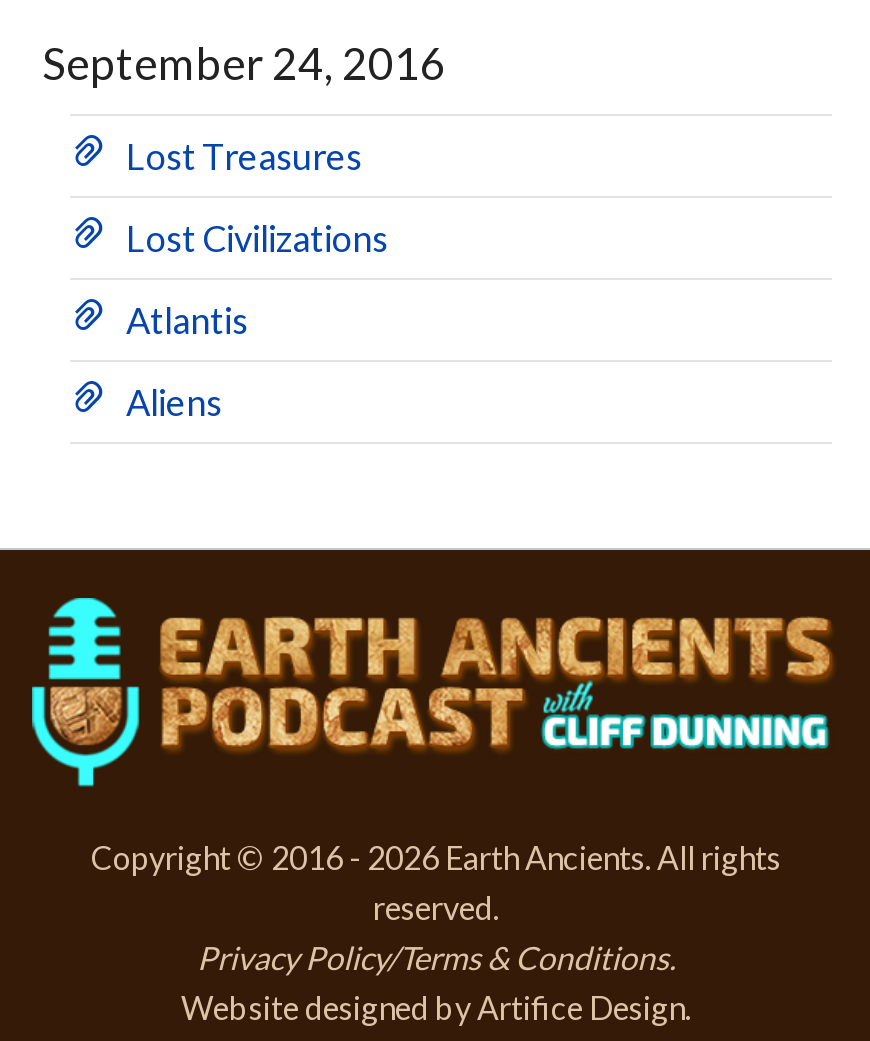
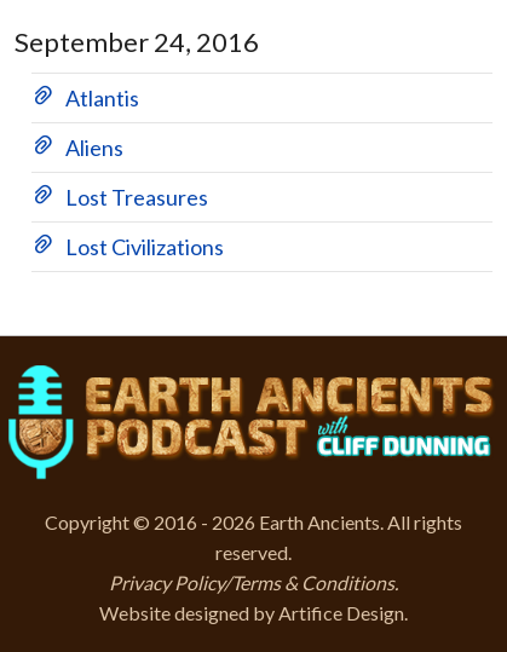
moved down: Lost Treasures | Lost Civilizations

moved up: Atlantis | Aliens
